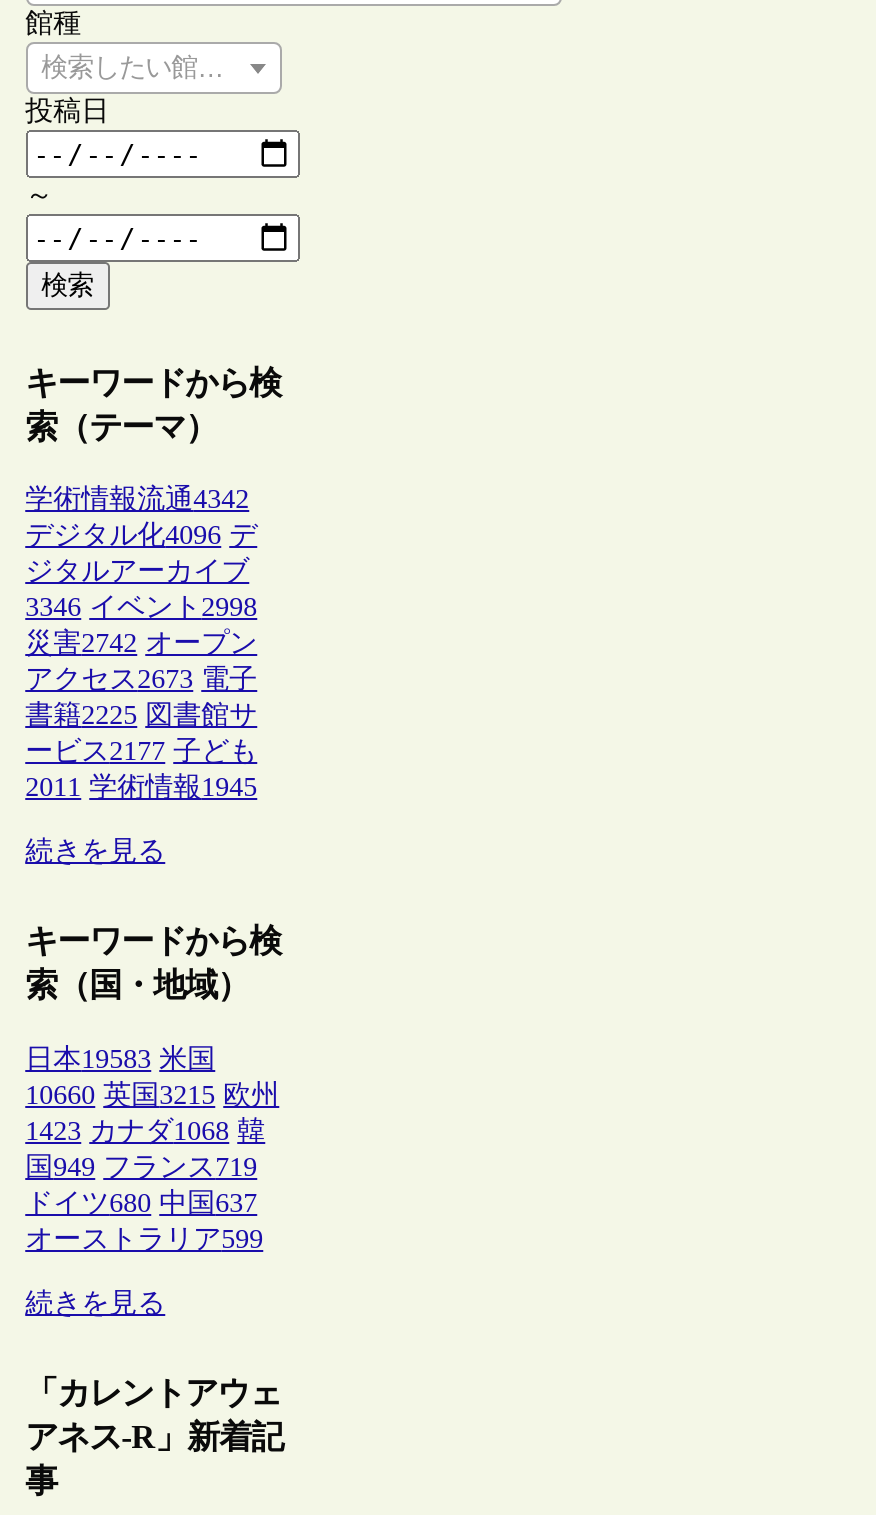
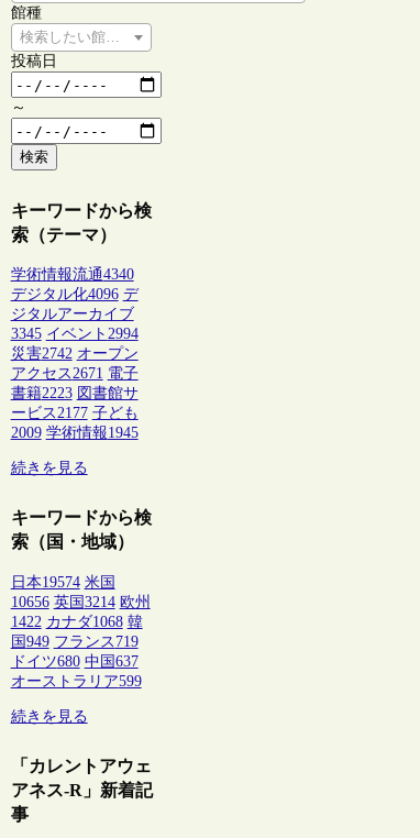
- 学術情報流通4342
+ 学術情報流通4340

- 3346 イベント2998
+ 3345 イベント2994

- アクセス2673 電子
+ アクセス2671 電子

- 書籍2225 図書館サ
+ 書籍2223 図書館サ

- 2011 学術情報1945
+ 2009 学術情報1945

- 日本19583 米国
+ 日本19574 米国

- 10660 英国3215 欧州
+ 10656 英国3214 欧州

- 1423 カナダ1068 韓
+ 1422 カナダ1068 韓
